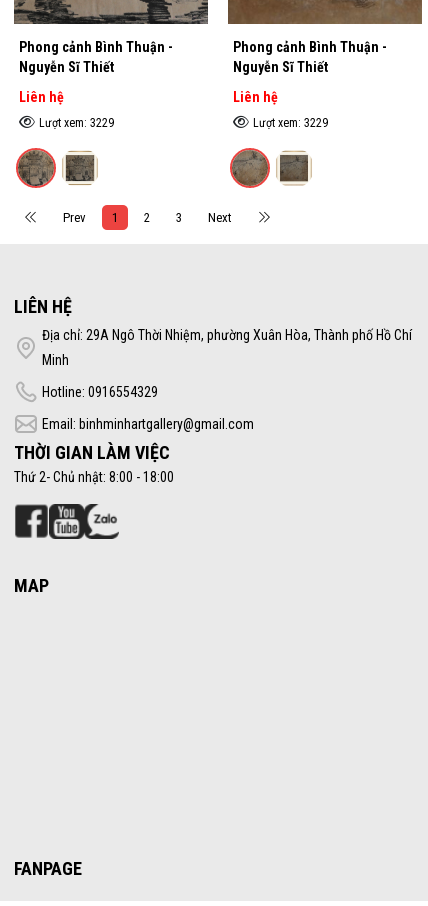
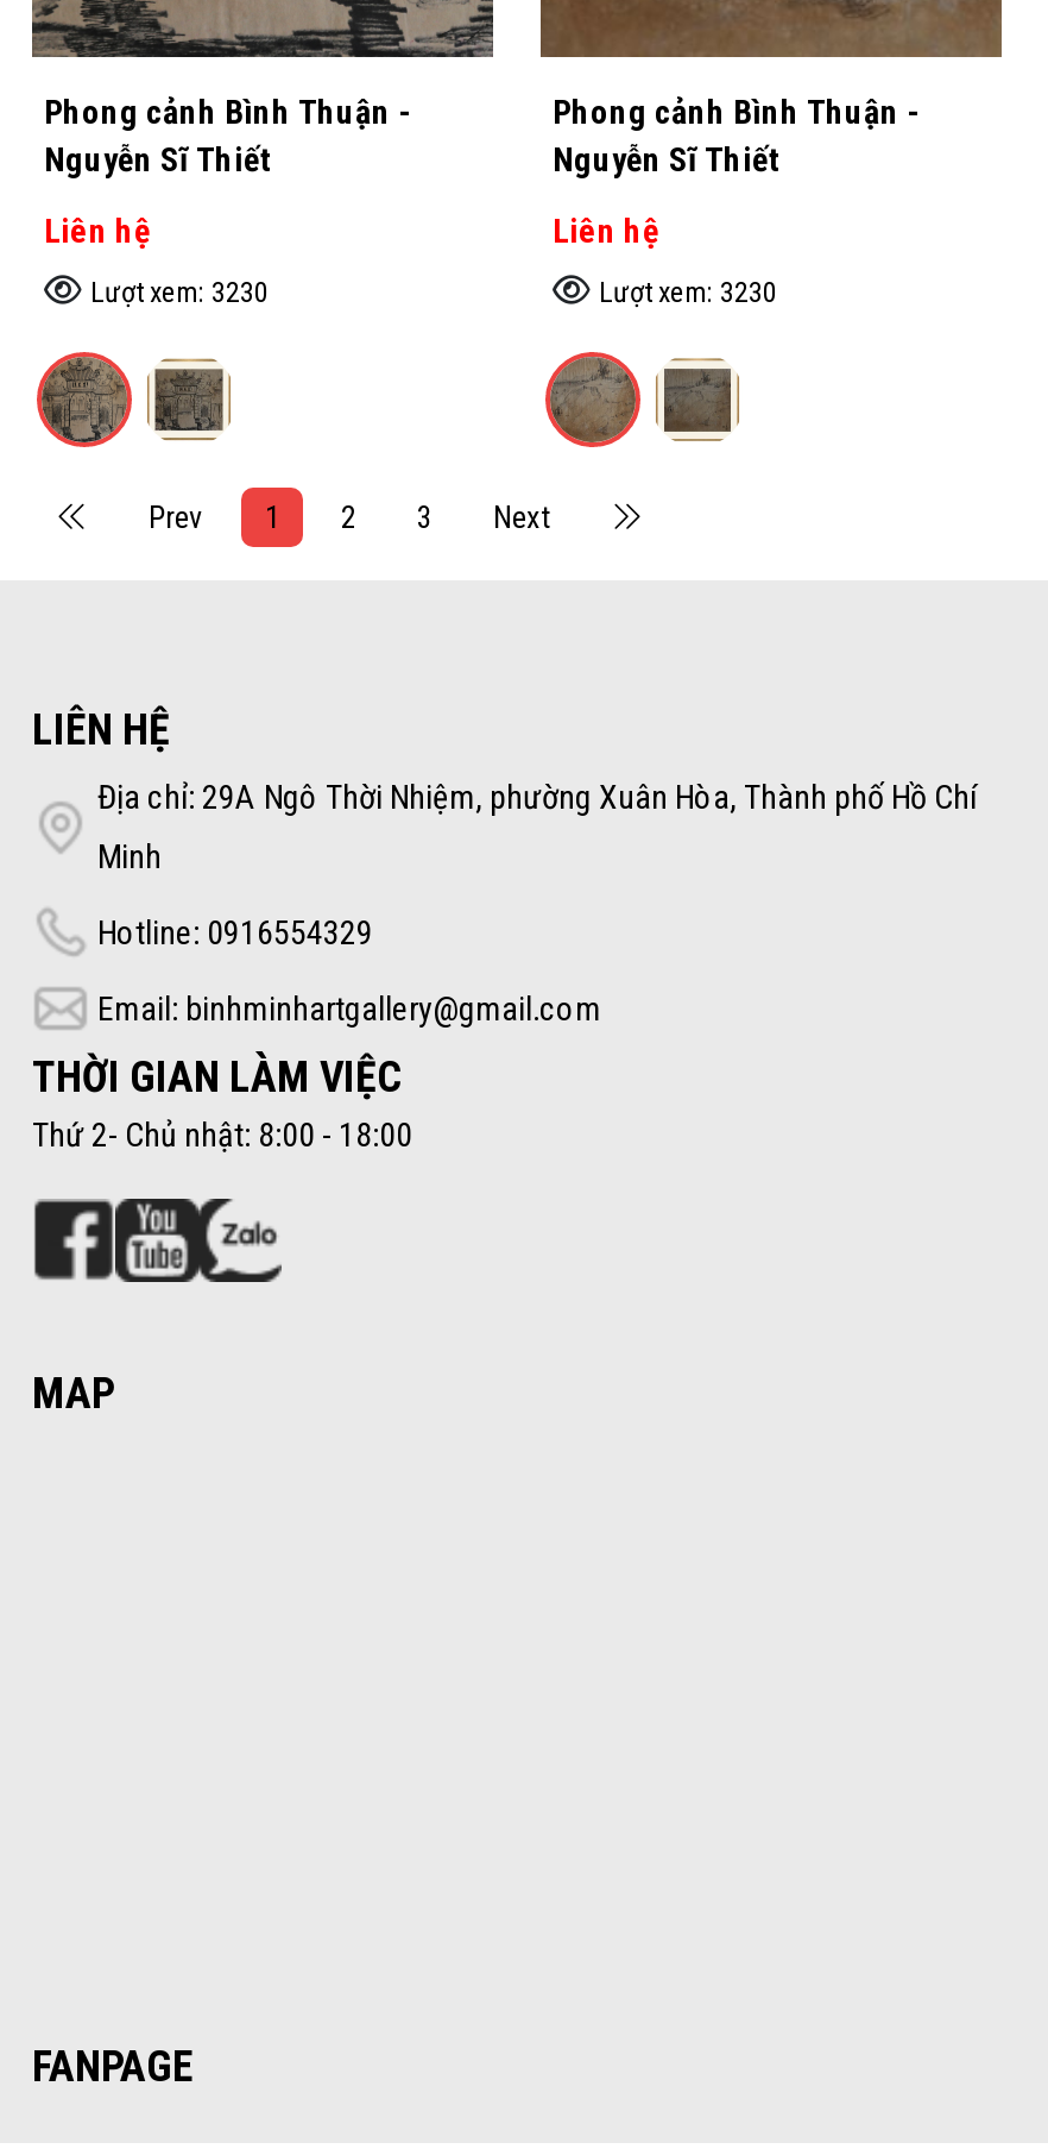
- Lượt xem: 3229
+ Lượt xem: 3230

- Lượt xem: 3229
+ Lượt xem: 3230
